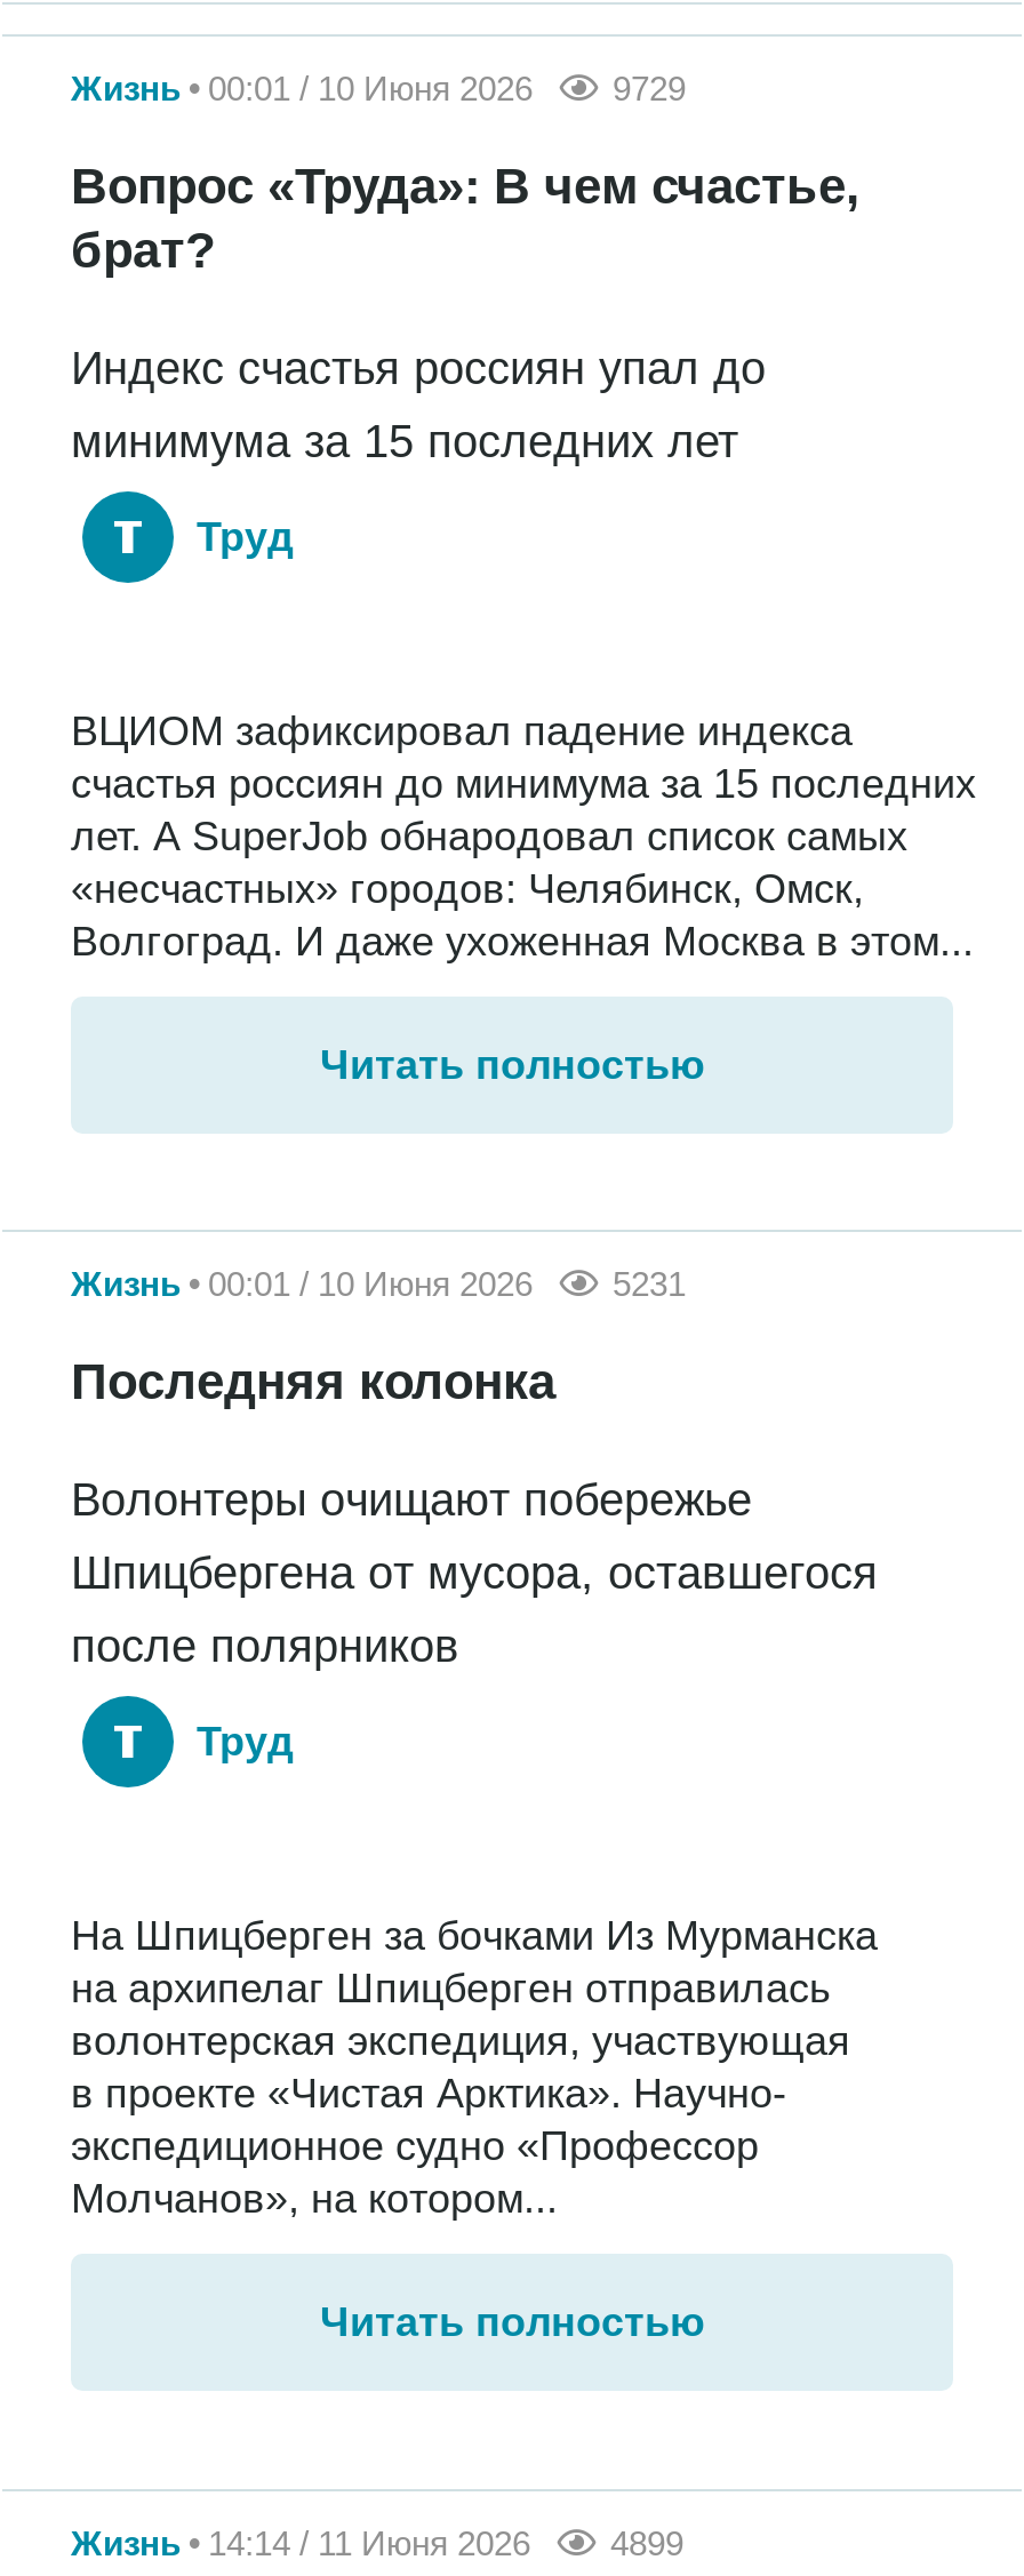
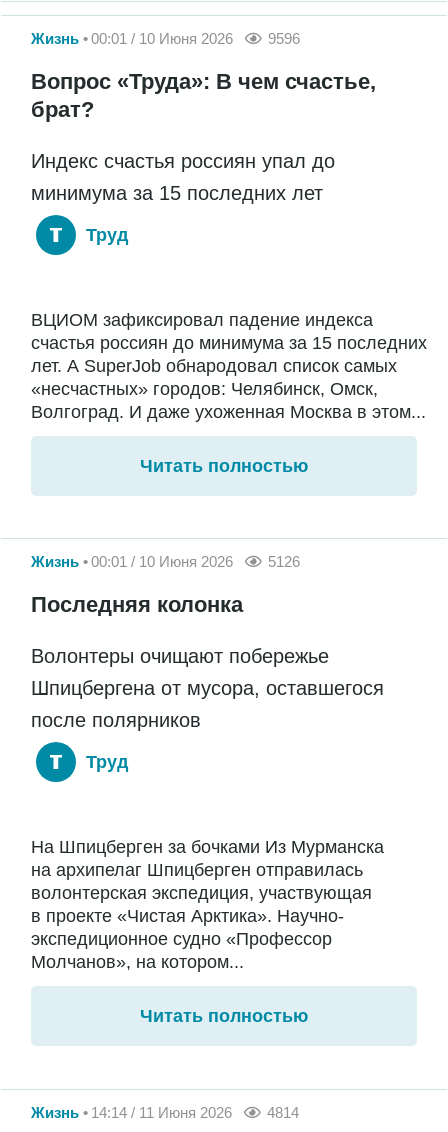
- 9729
+ 9596

- 5231
+ 5126

- 4899
+ 4814
